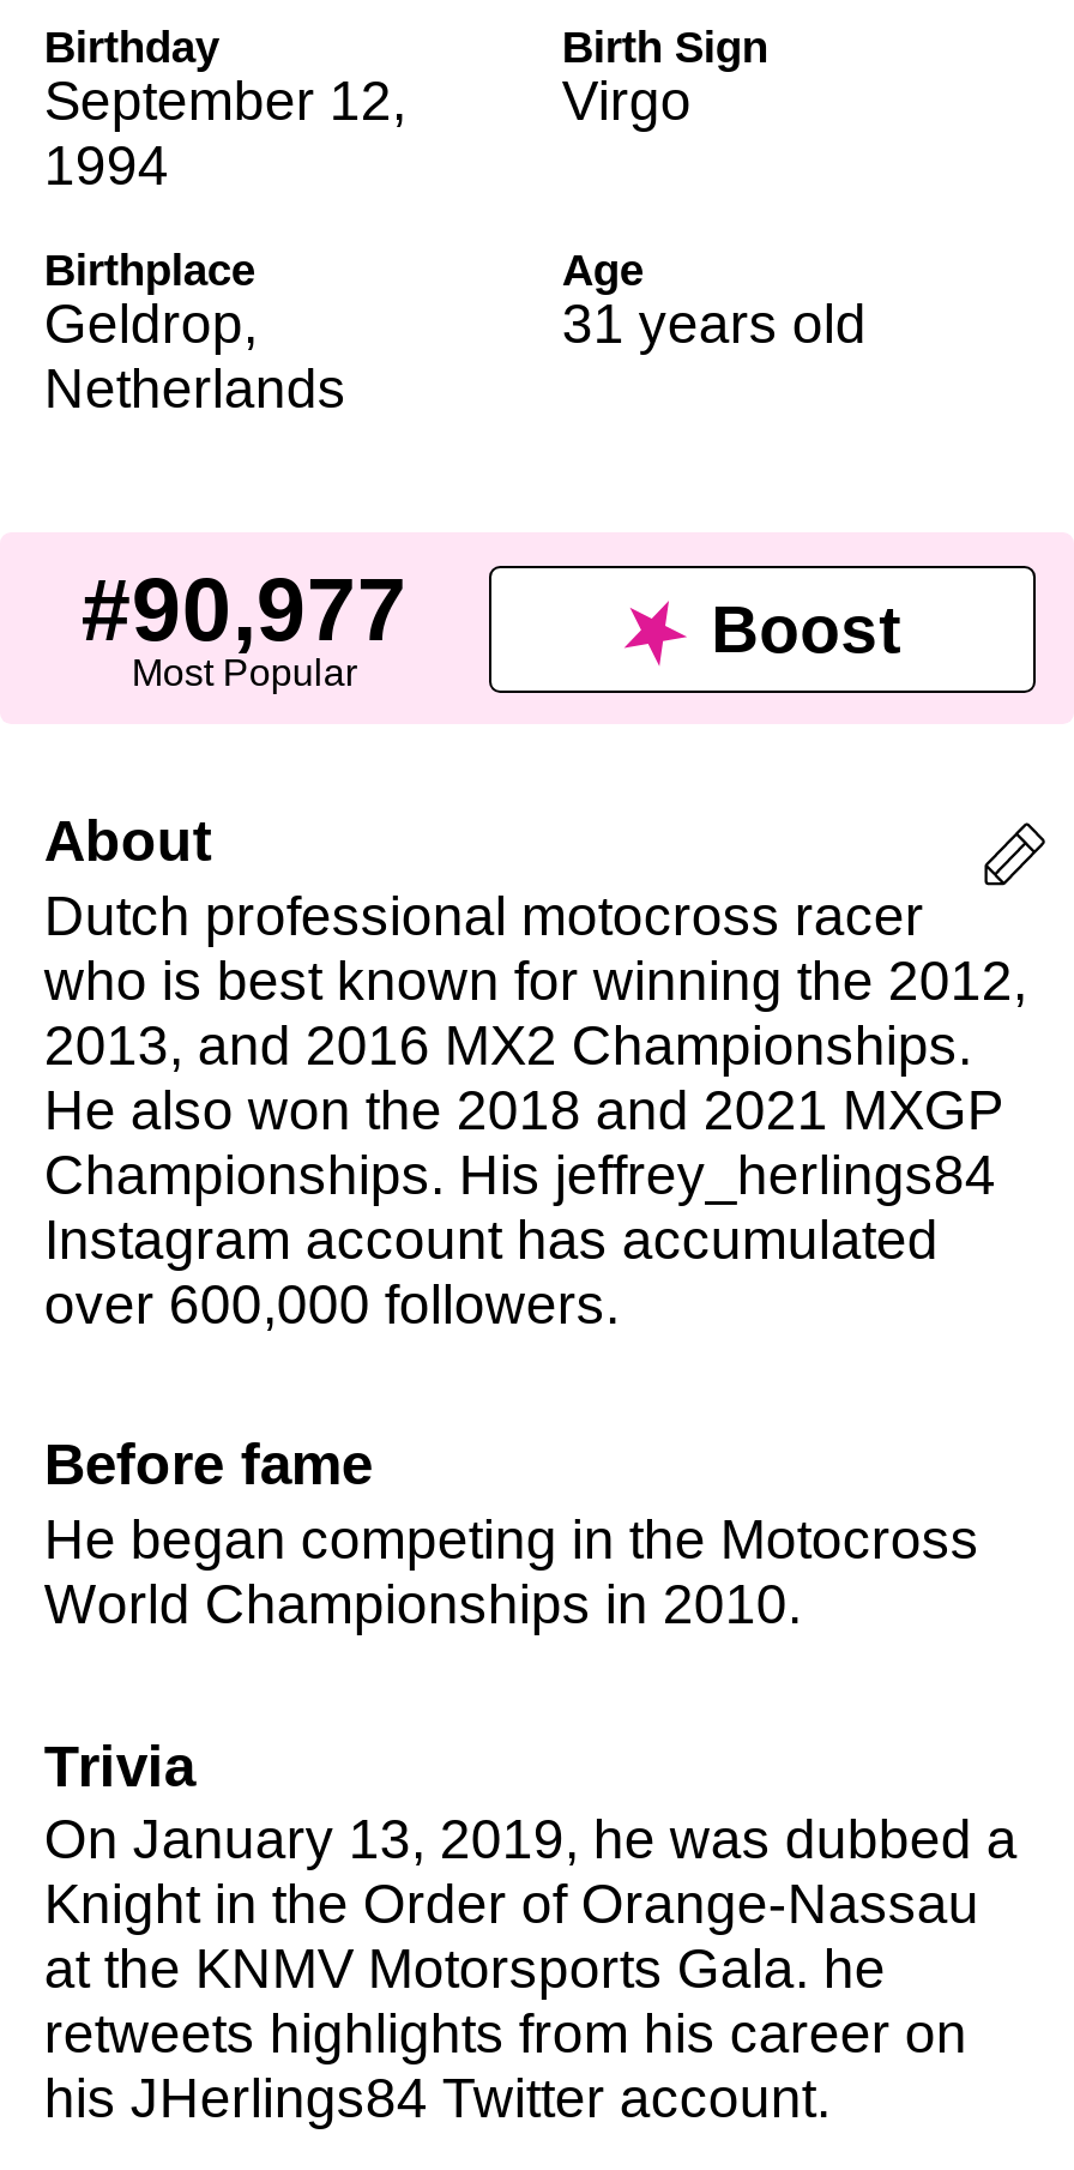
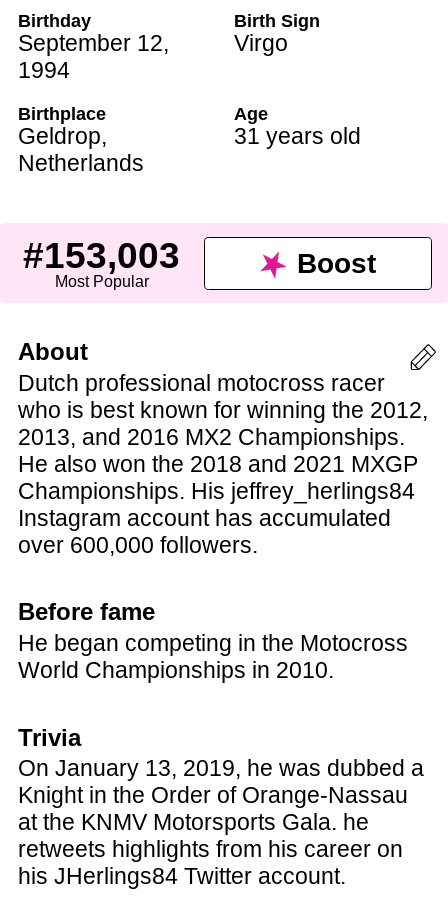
- #90,977
+ #153,003
